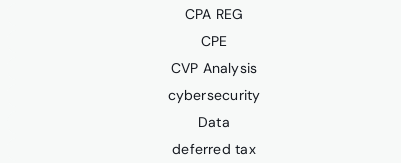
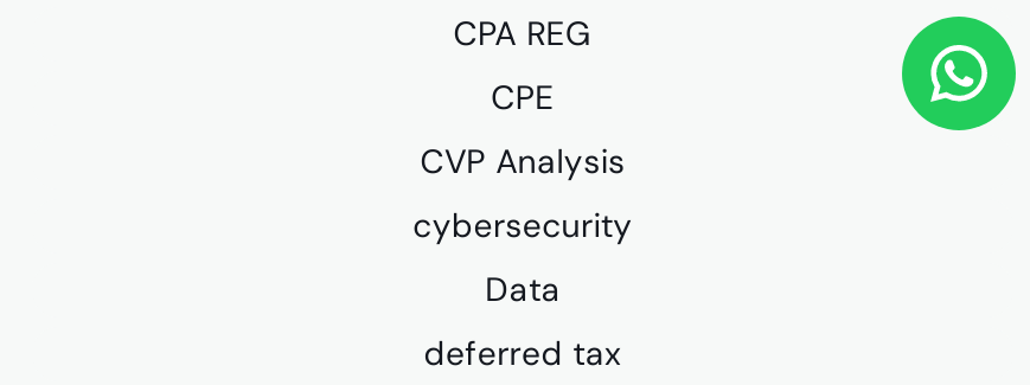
+ [image]
